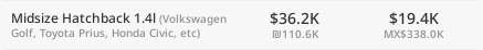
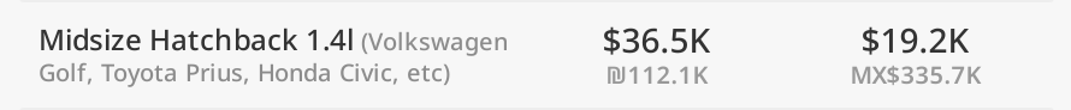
- $36.2K
- ₪110.6K
+ $36.5K
+ ₪112.1K

- $19.4K
- MX$338.0K
+ $19.2K
+ MX$335.7K
